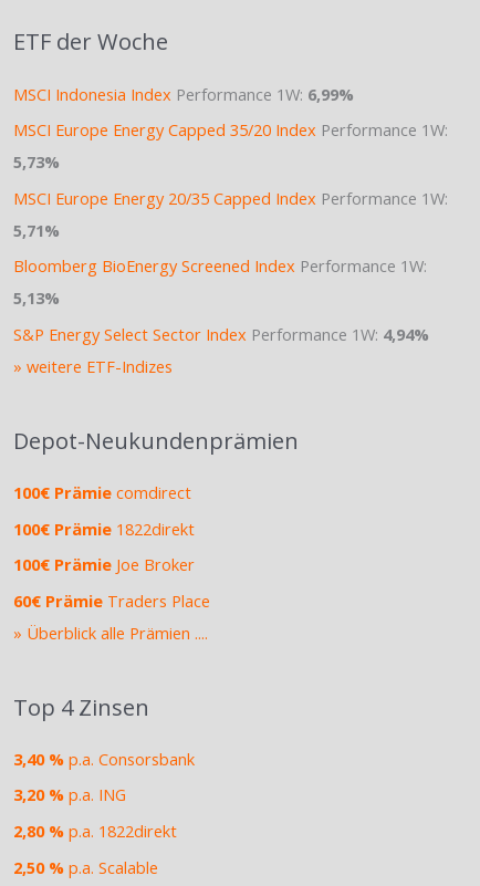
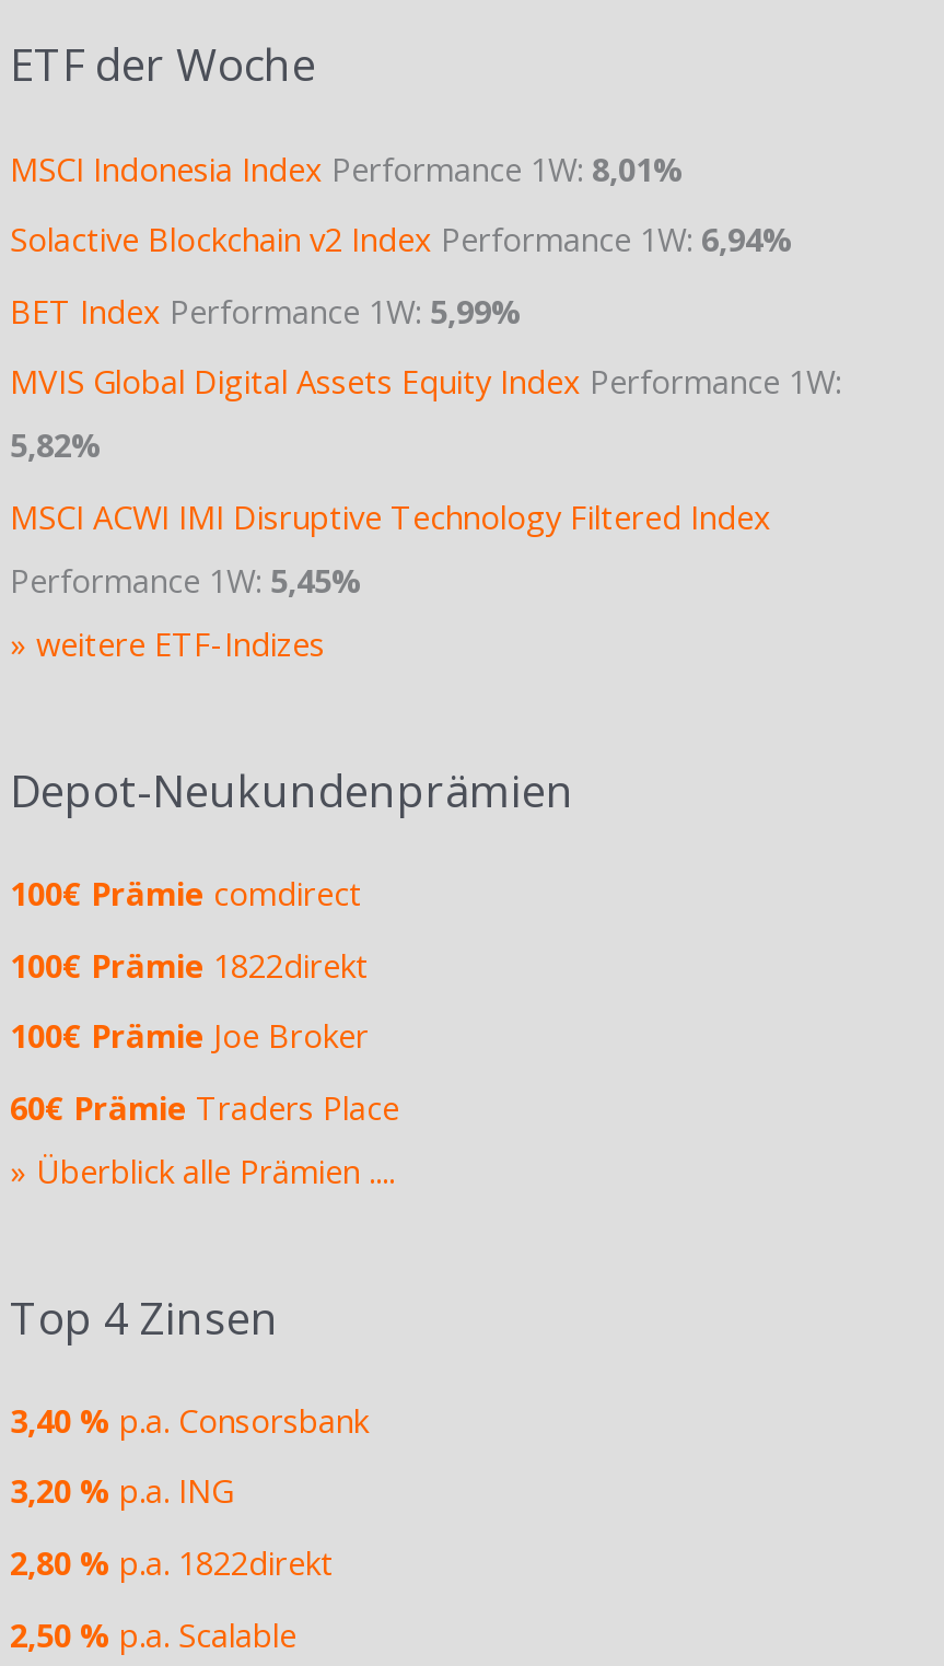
- MSCI Indonesia Index Performance 1W: 6,99%
+ MSCI Indonesia Index Performance 1W: 8,01%

- MSCI Europe Energy Capped 35/20 Index Performance 1W:
- 5,73%
+ Solactive Blockchain v2 Index Performance 1W: 6,94%

- MSCI Europe Energy 20/35 Capped Index Performance 1W:
- 5,71%
+ BET Index Performance 1W: 5,99%

- Bloomberg BioEnergy Screened Index Performance 1W:
- 5,13%
+ MVIS Global Digital Assets Equity Index Performance 1W:
+ 5,82%

- S&P Energy Select Sector Index Performance 1W: 4,94%
+ MSCI ACWI IMI Disruptive Technology Filtered Index
+ Performance 1W: 5,45%
